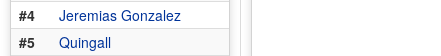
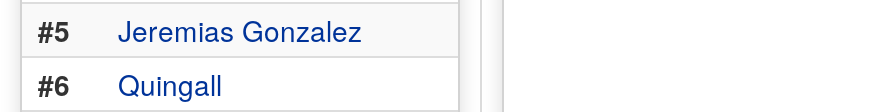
- #4 Jeremias Gonzalez
+ #5 Jeremias Gonzalez

- #5 Quingall
+ #6 Quingall
